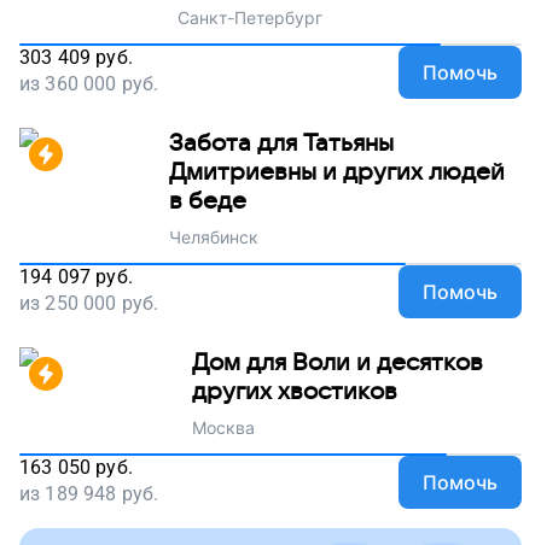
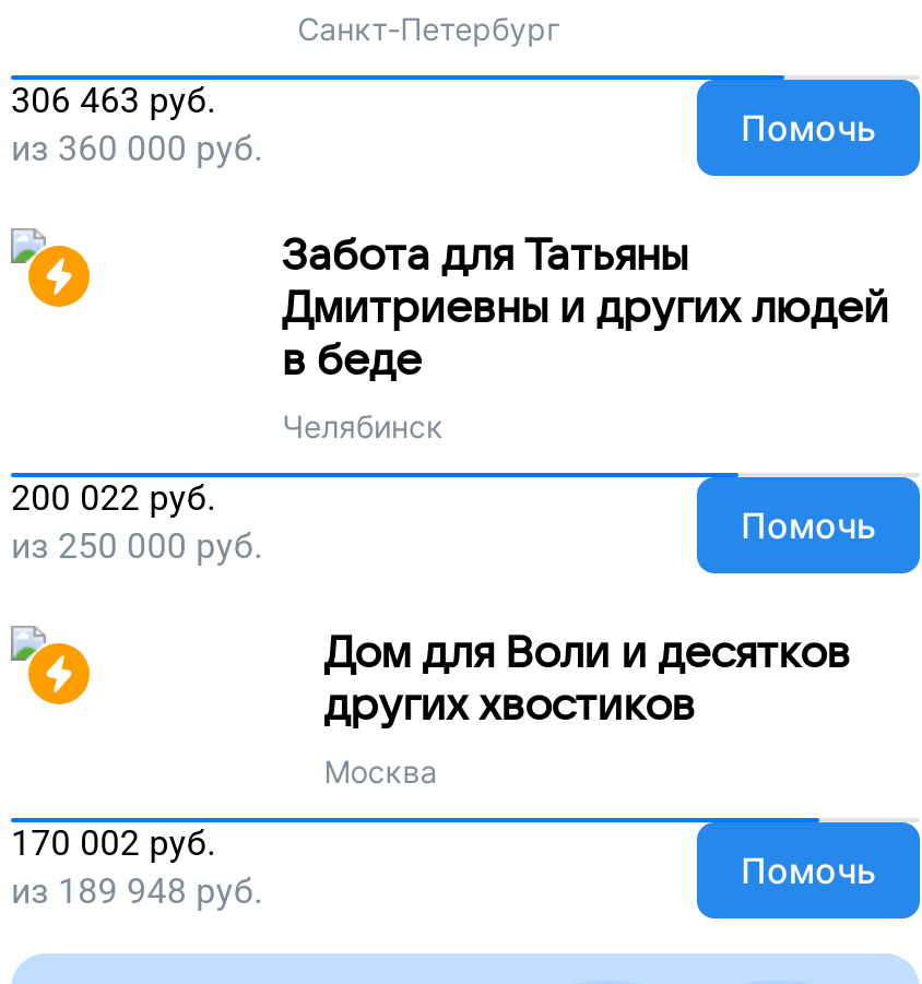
- 303 409 руб.
+ 306 463 руб.

- 194 097 руб.
+ 200 022 руб.

- 163 050 руб.
+ 170 002 руб.
